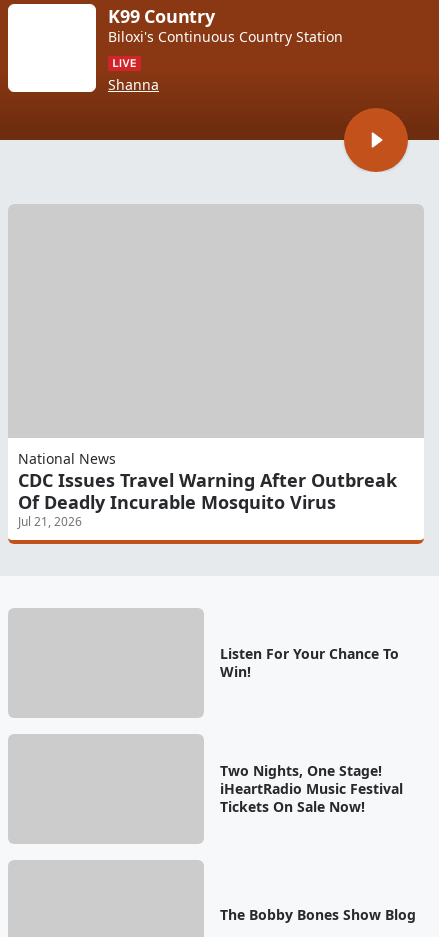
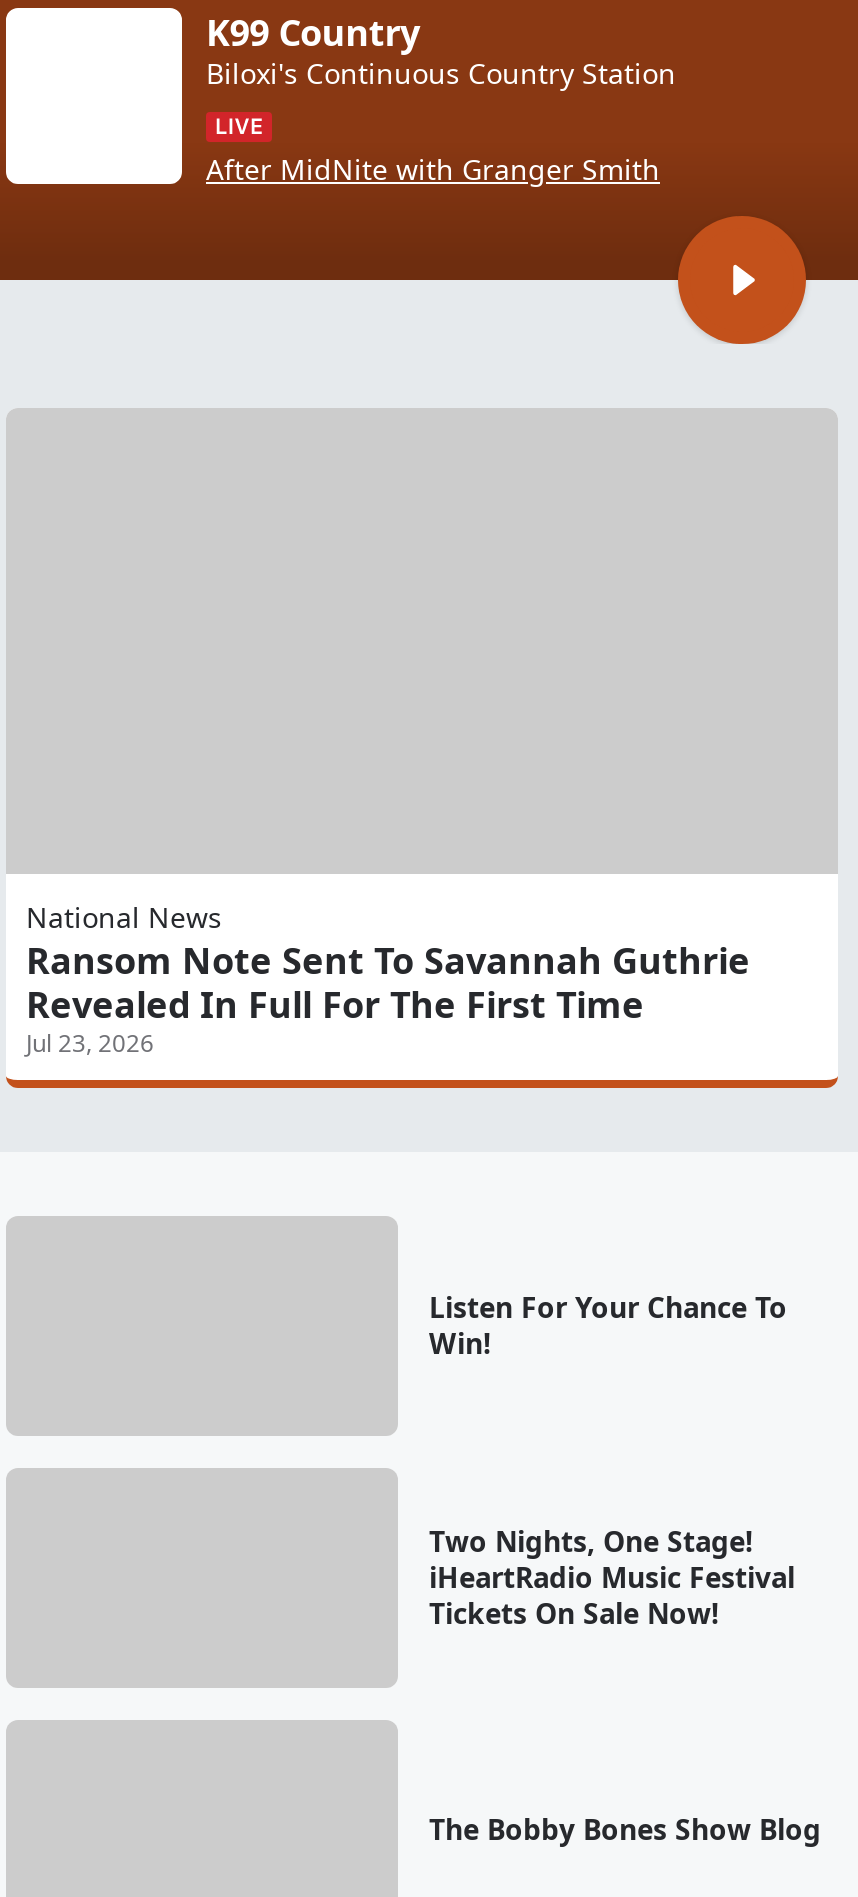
- Shanna
+ After MidNite with Granger Smith

- CDC Issues Travel Warning After Outbreak
- Of Deadly Incurable Mosquito Virus
- Jul 21, 2026
+ Ransom Note Sent To Savannah Guthrie
+ Revealed In Full For The First Time
+ Jul 23, 2026
